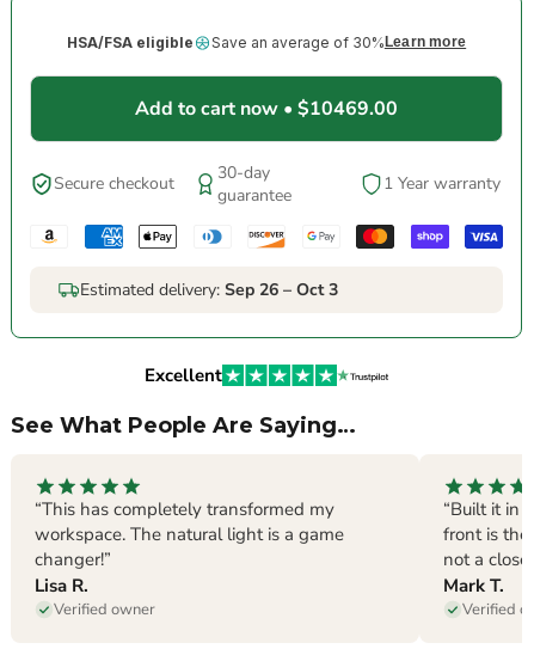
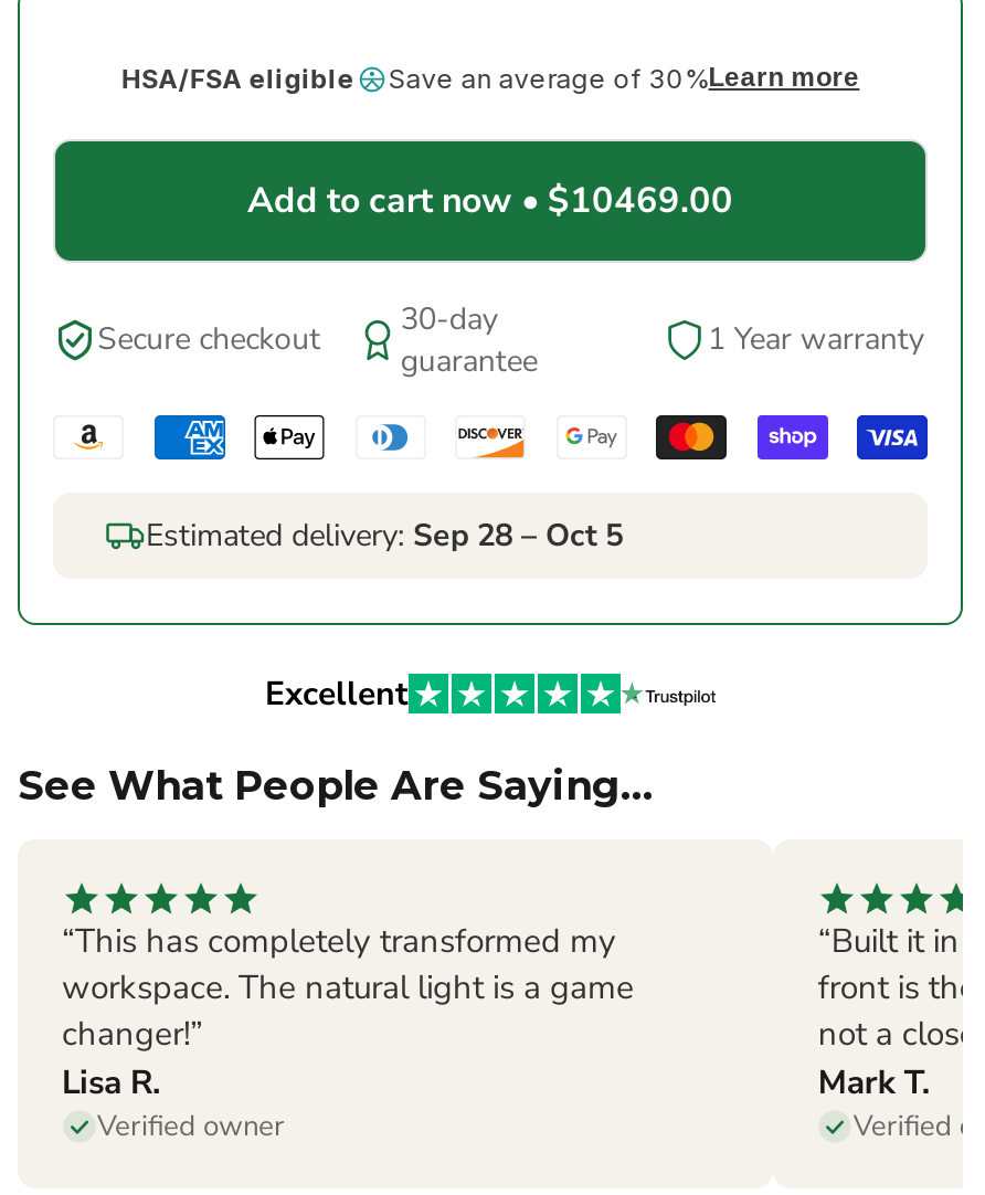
- Estimated delivery: Sep 26 – Oct 3
+ Estimated delivery: Sep 28 – Oct 5
